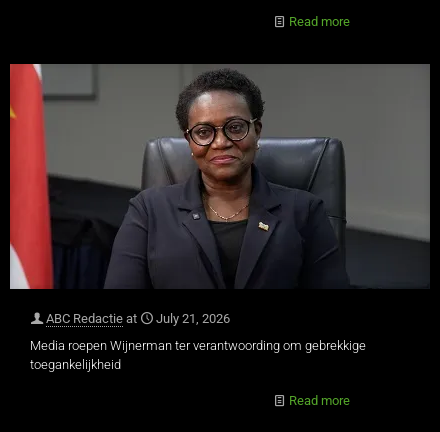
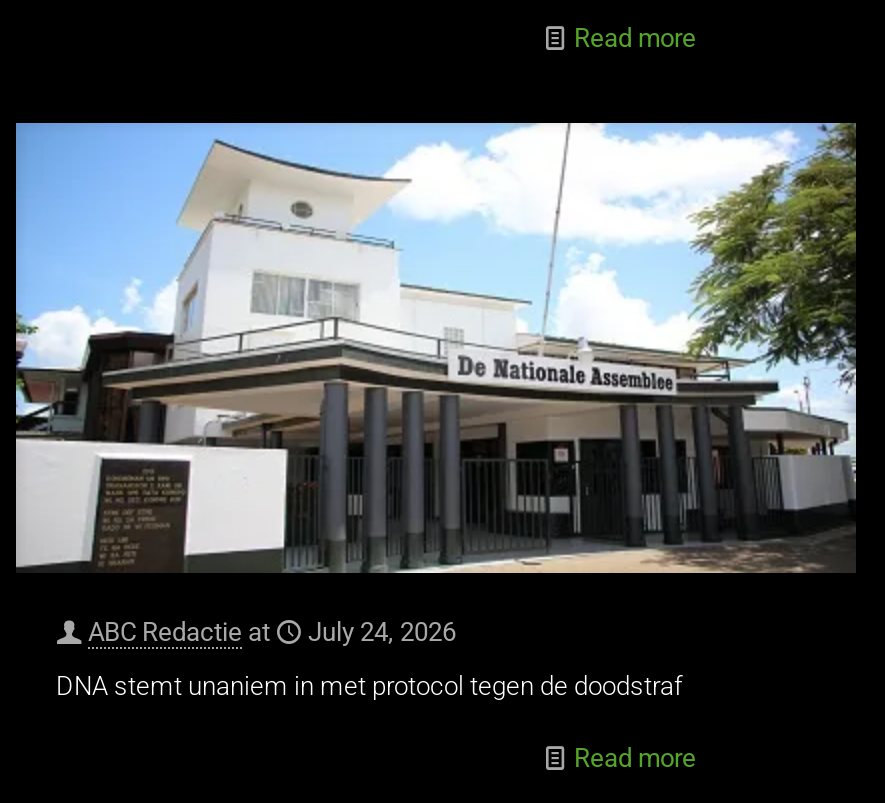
- [image]
- ABC Redactie at July 21, 2026
+ [image]
+ ABC Redactie at July 24, 2026

- Media roepen Wijnerman ter verantwoording om gebrekkige
- toegankelijkheid
+ DNA stemt unaniem in met protocol tegen de doodstraf
